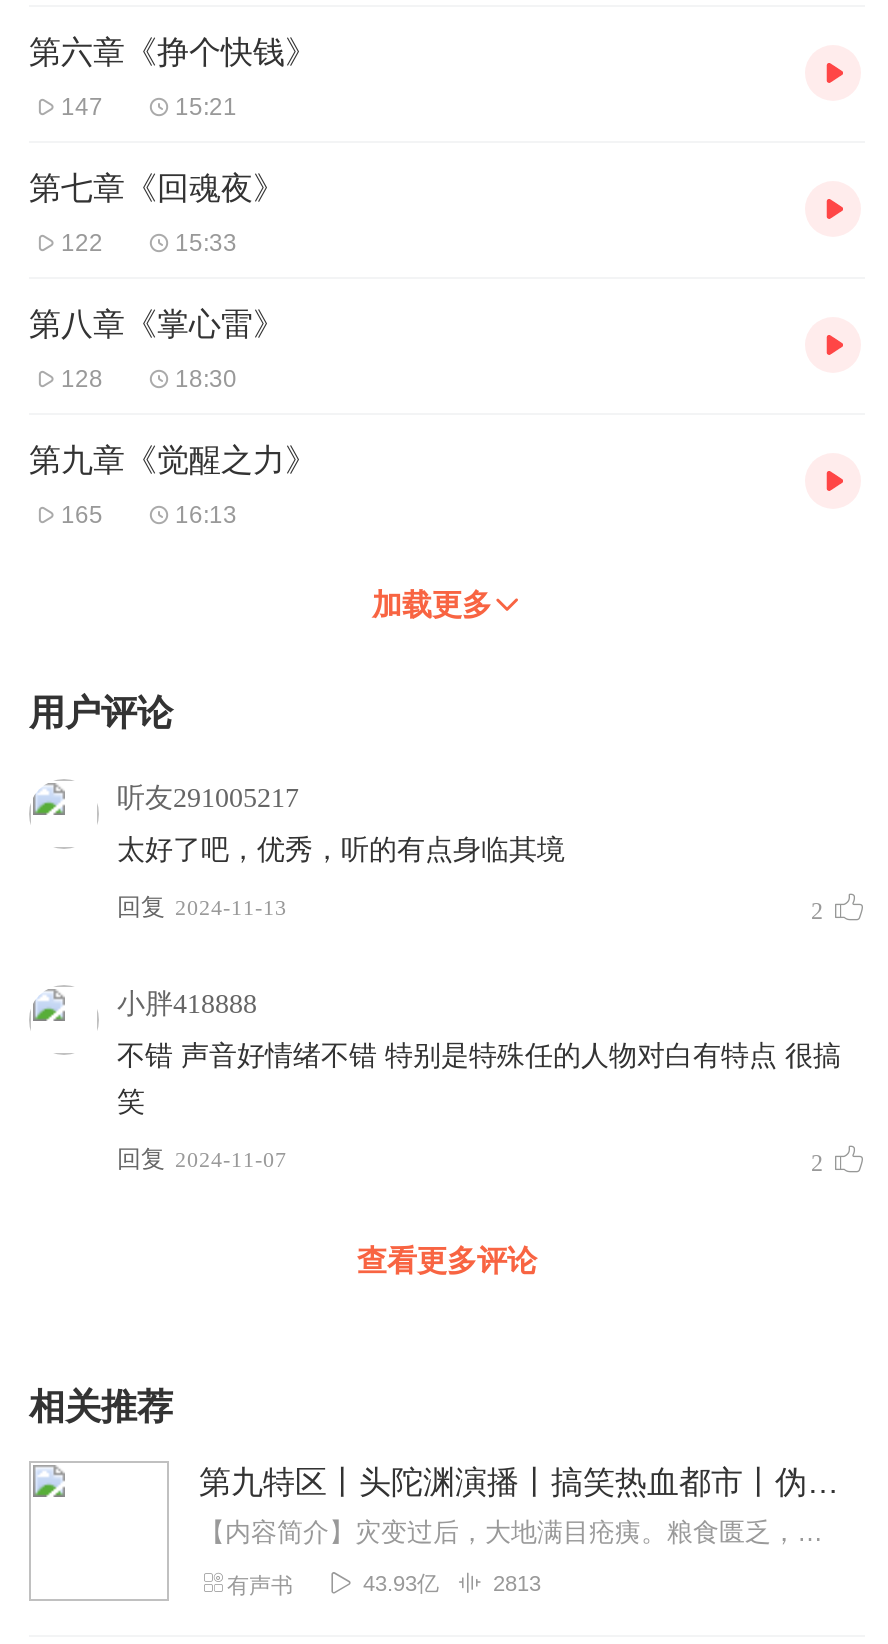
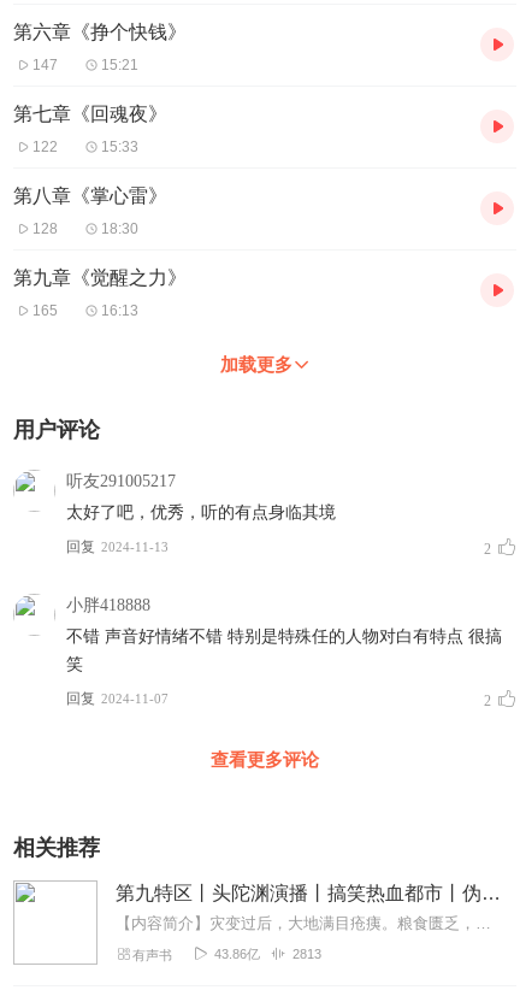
- 43.93亿
+ 43.86亿
